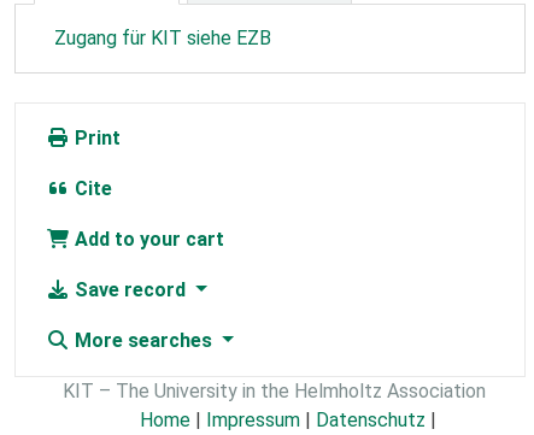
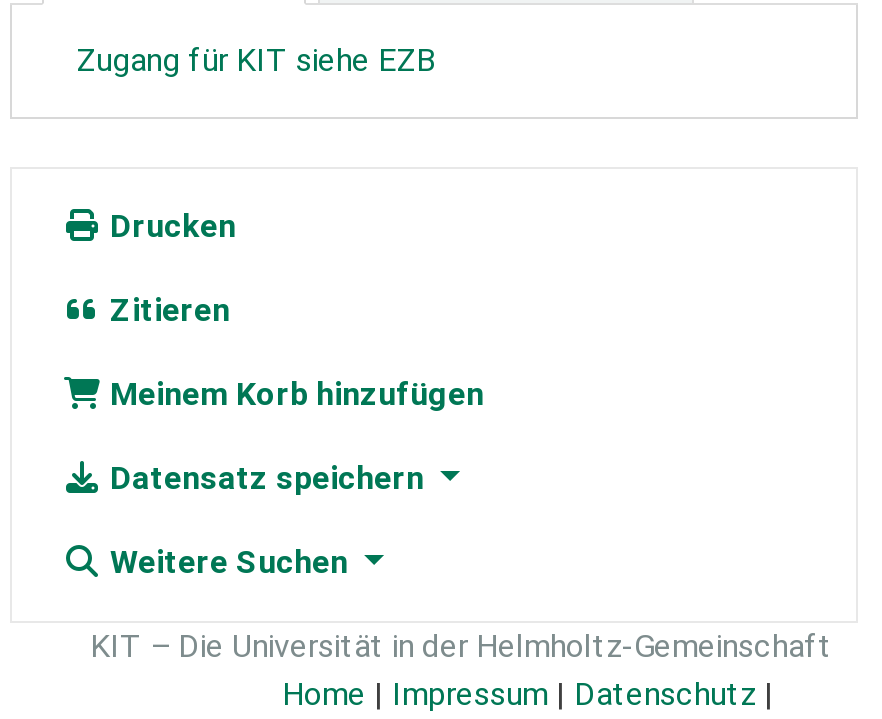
- Print
+ Drucken

- Cite
+ Zitieren

- Add to your cart
+ Meinem Korb hinzufügen

- Save record
+ Datensatz speichern

- More searches
+ Weitere Suchen

- KIT – The University in the Helmholtz Association
+ KIT – Die Universität in der Helmholtz-Gemeinschaft
